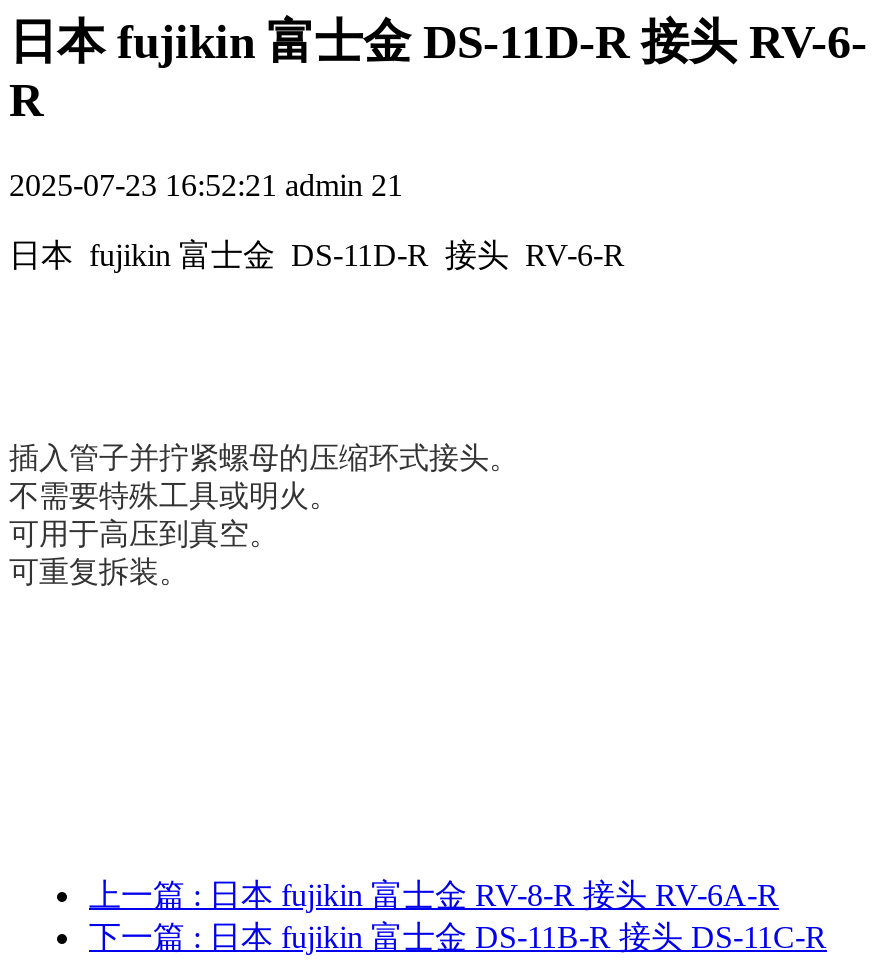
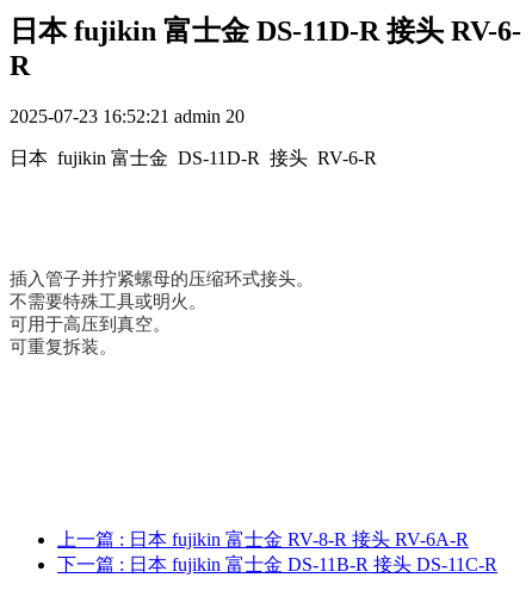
- 2025-07-23 16:52:21 admin 21
+ 2025-07-23 16:52:21 admin 20
